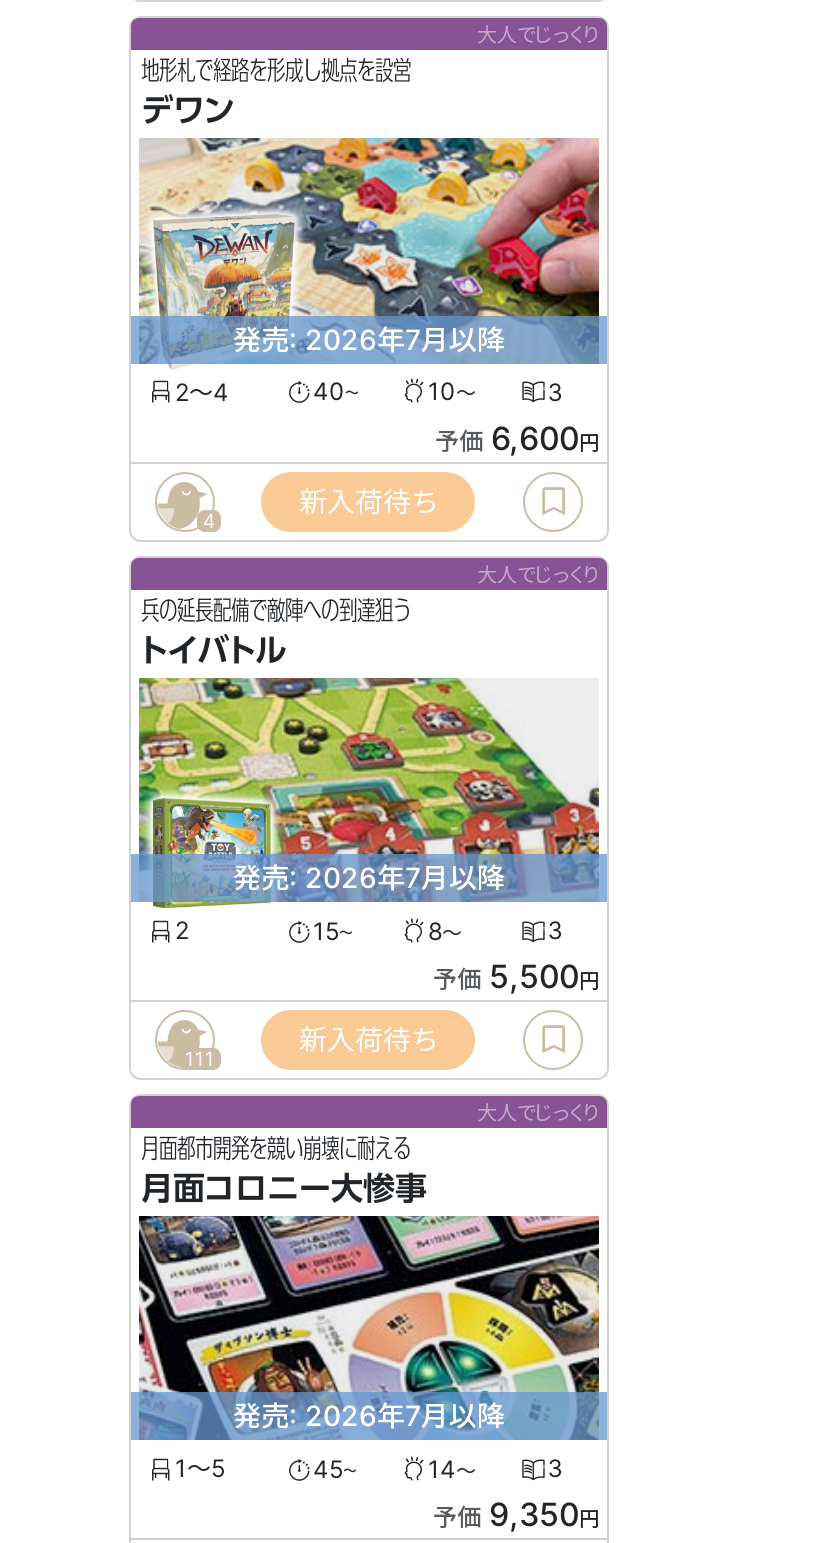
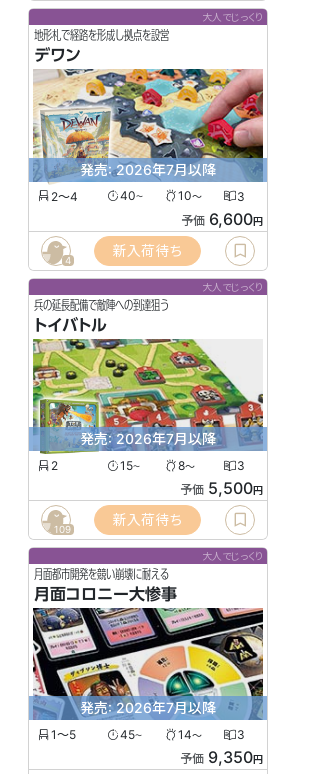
- 111
+ 109
